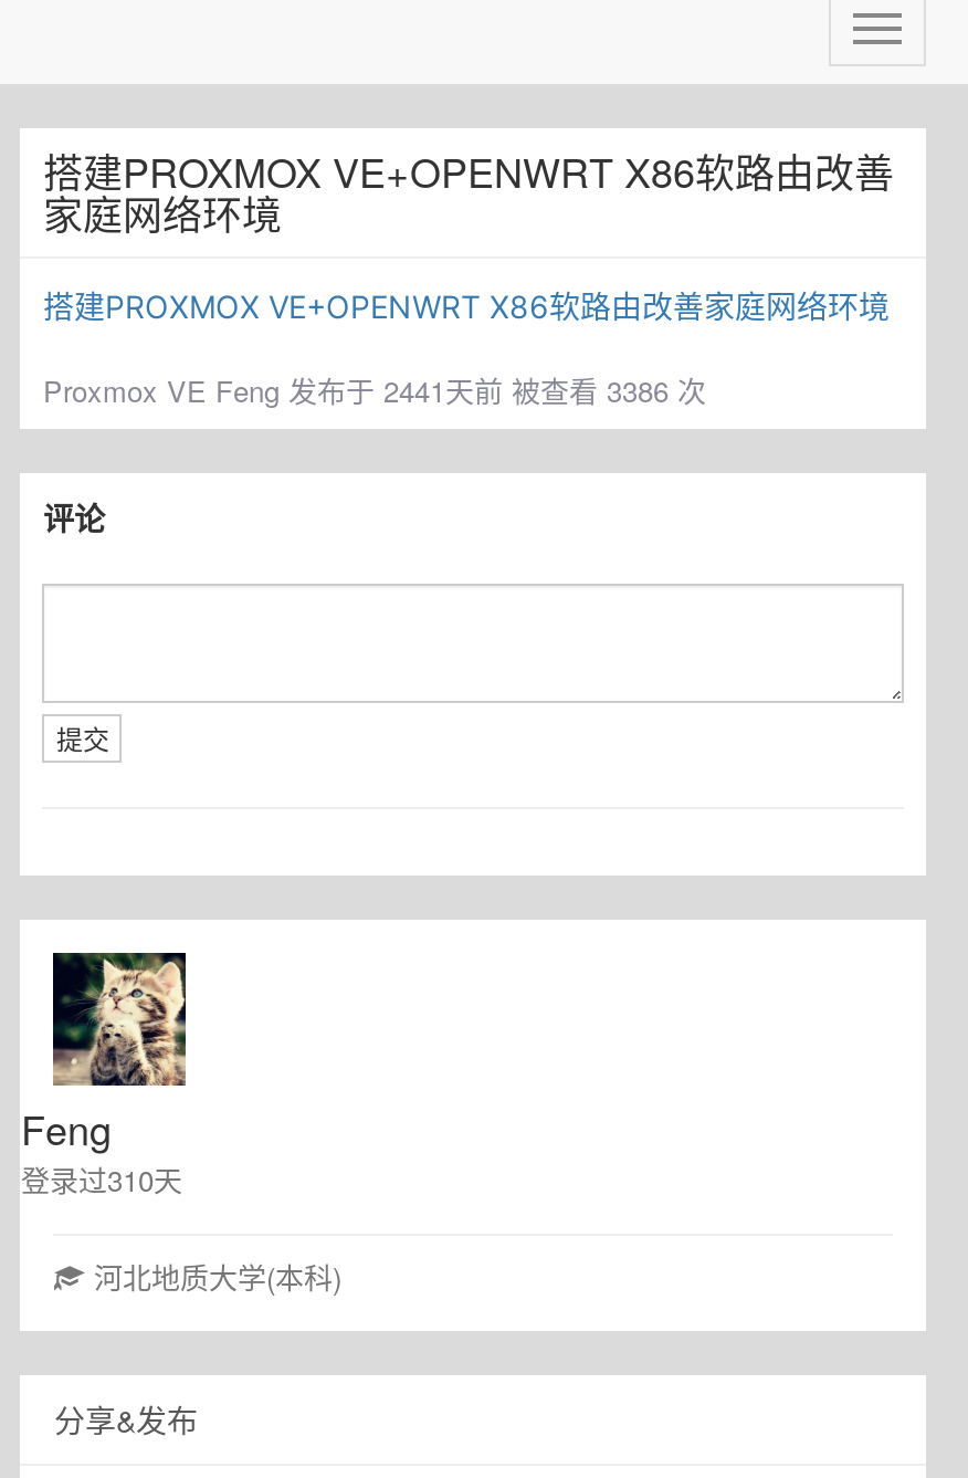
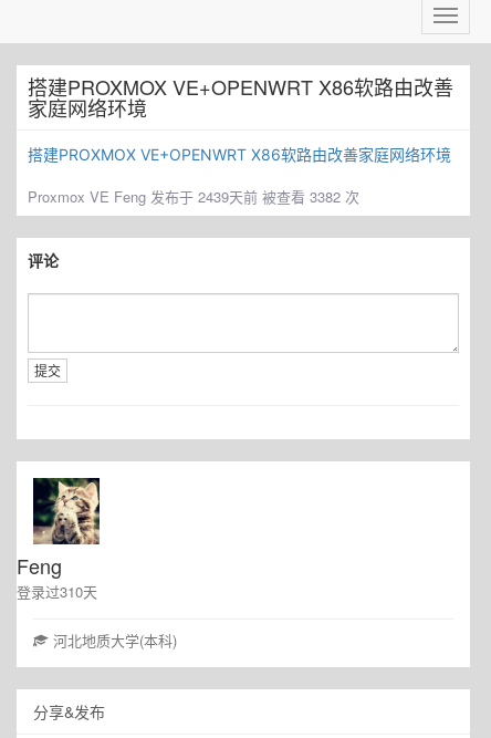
- Proxmox VE Feng 发布于 2441天前 被查看 3386 次
+ Proxmox VE Feng 发布于 2439天前 被查看 3382 次
